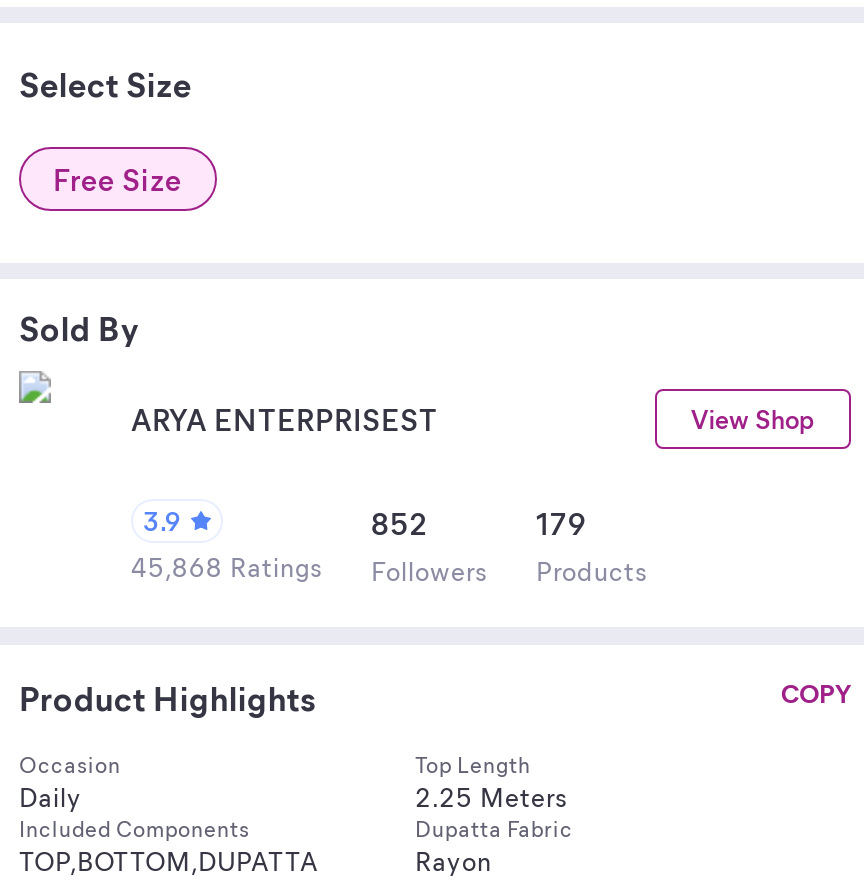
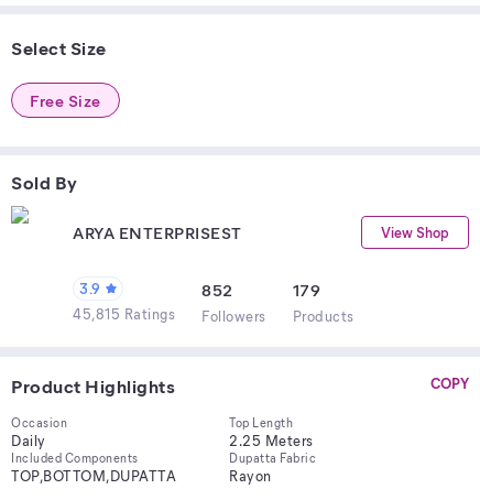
- 45,868 Ratings Followers Products
+ 45,815 Ratings Followers Products
